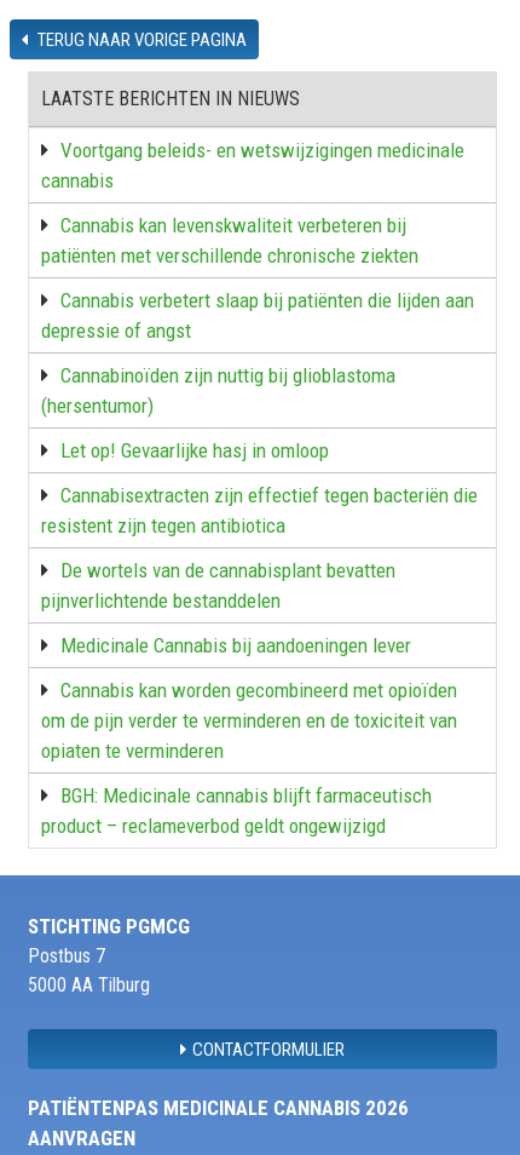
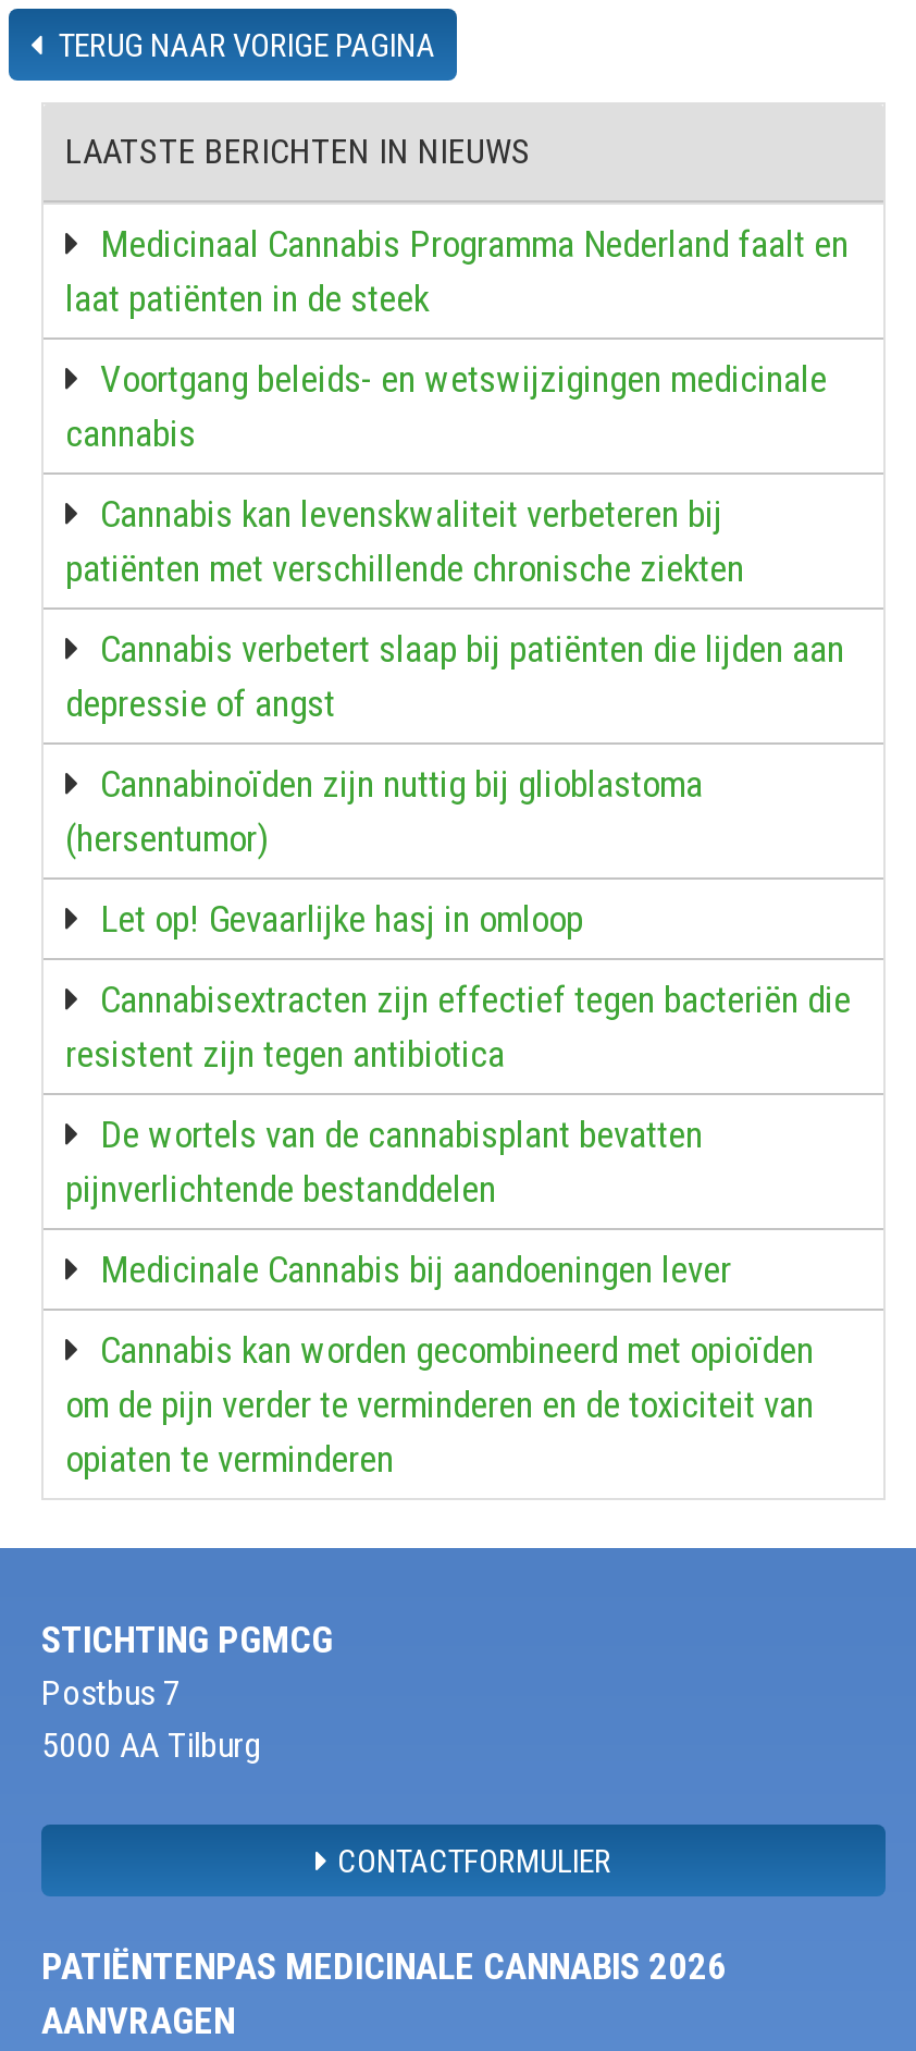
+ Medicinaal Cannabis Programma Nederland faalt en
+ laat patiënten in de steek

moved down: Voortgang beleids- en wetswijzigingen medicinale | cannabis | Cannabis kan levenskwaliteit verbeteren bij | ... | om de pijn verder te verminderen en de toxiciteit van | opiaten te verminderen

- BGH: Medicinale cannabis blijft farmaceutisch
- product – reclameverbod geldt ongewijzigd
